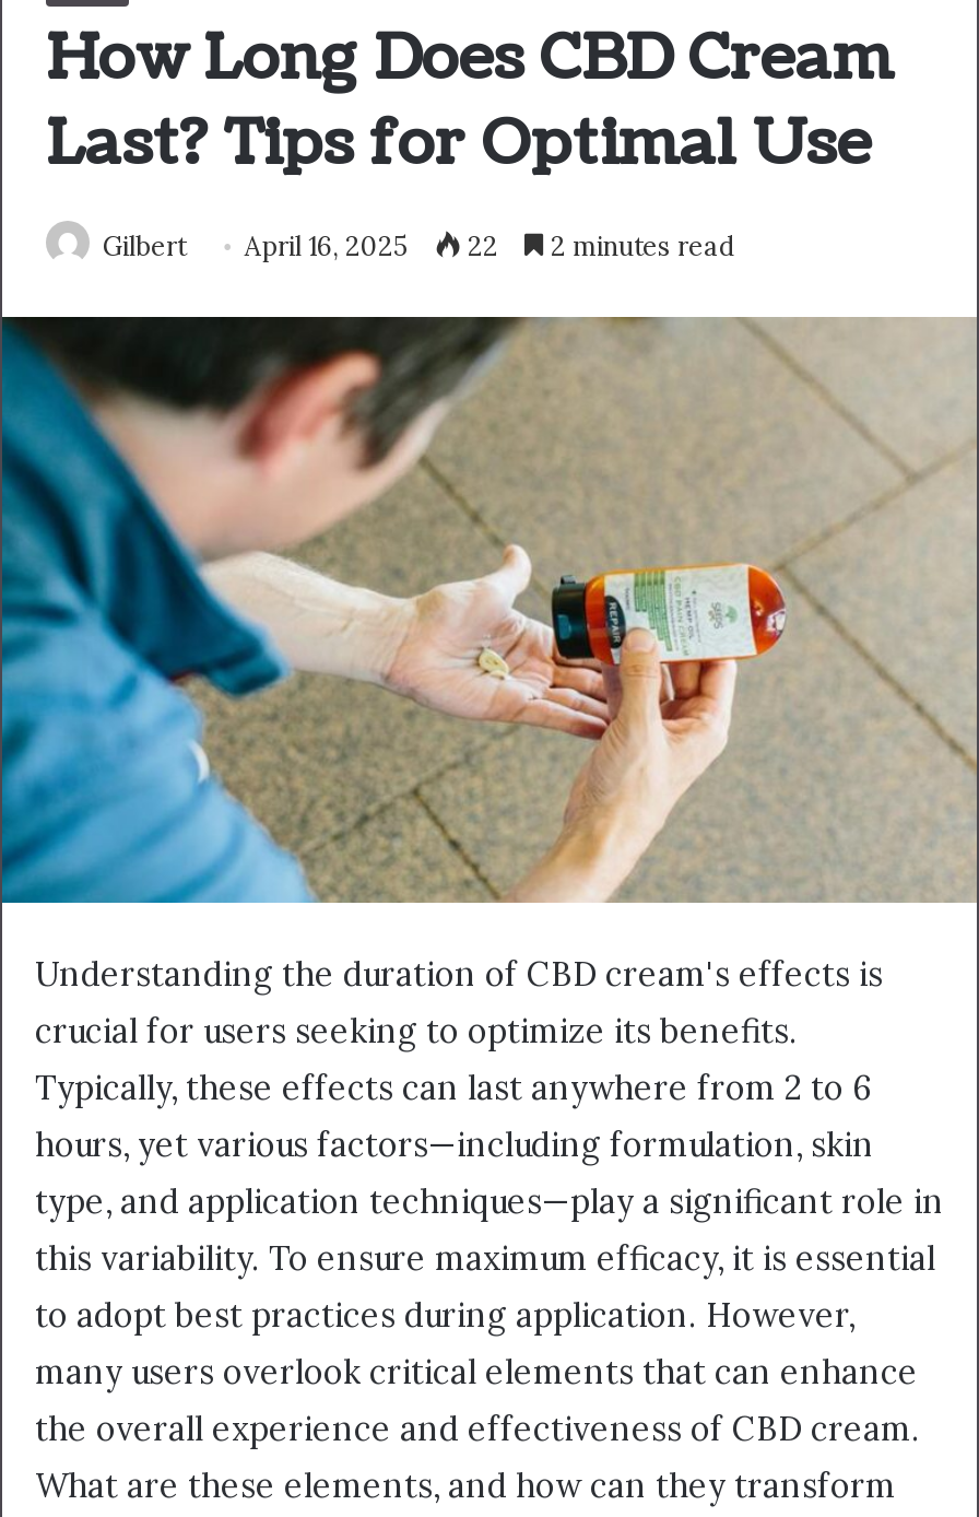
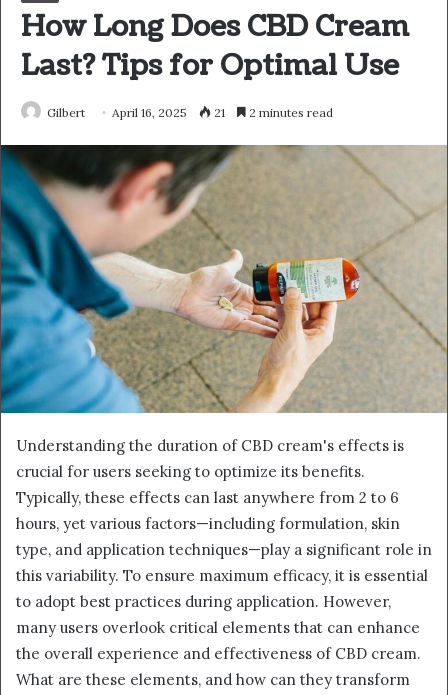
- Gilbert April 16, 2025 22 2 minutes read
+ Gilbert April 16, 2025 21 2 minutes read
